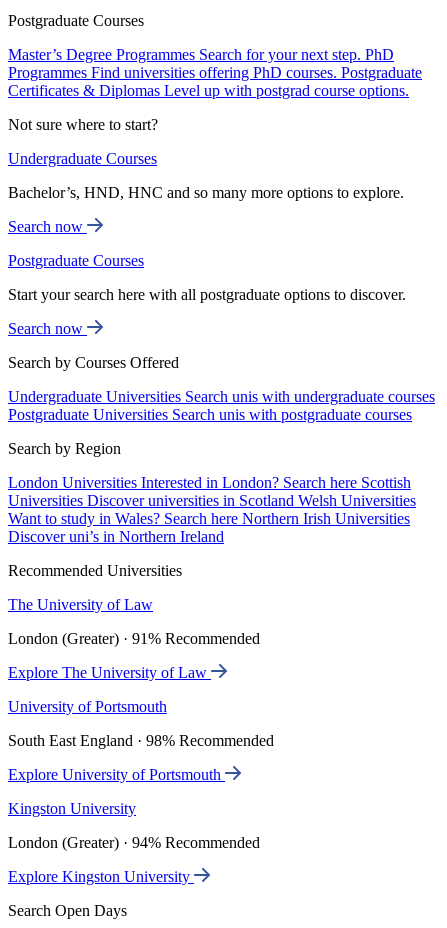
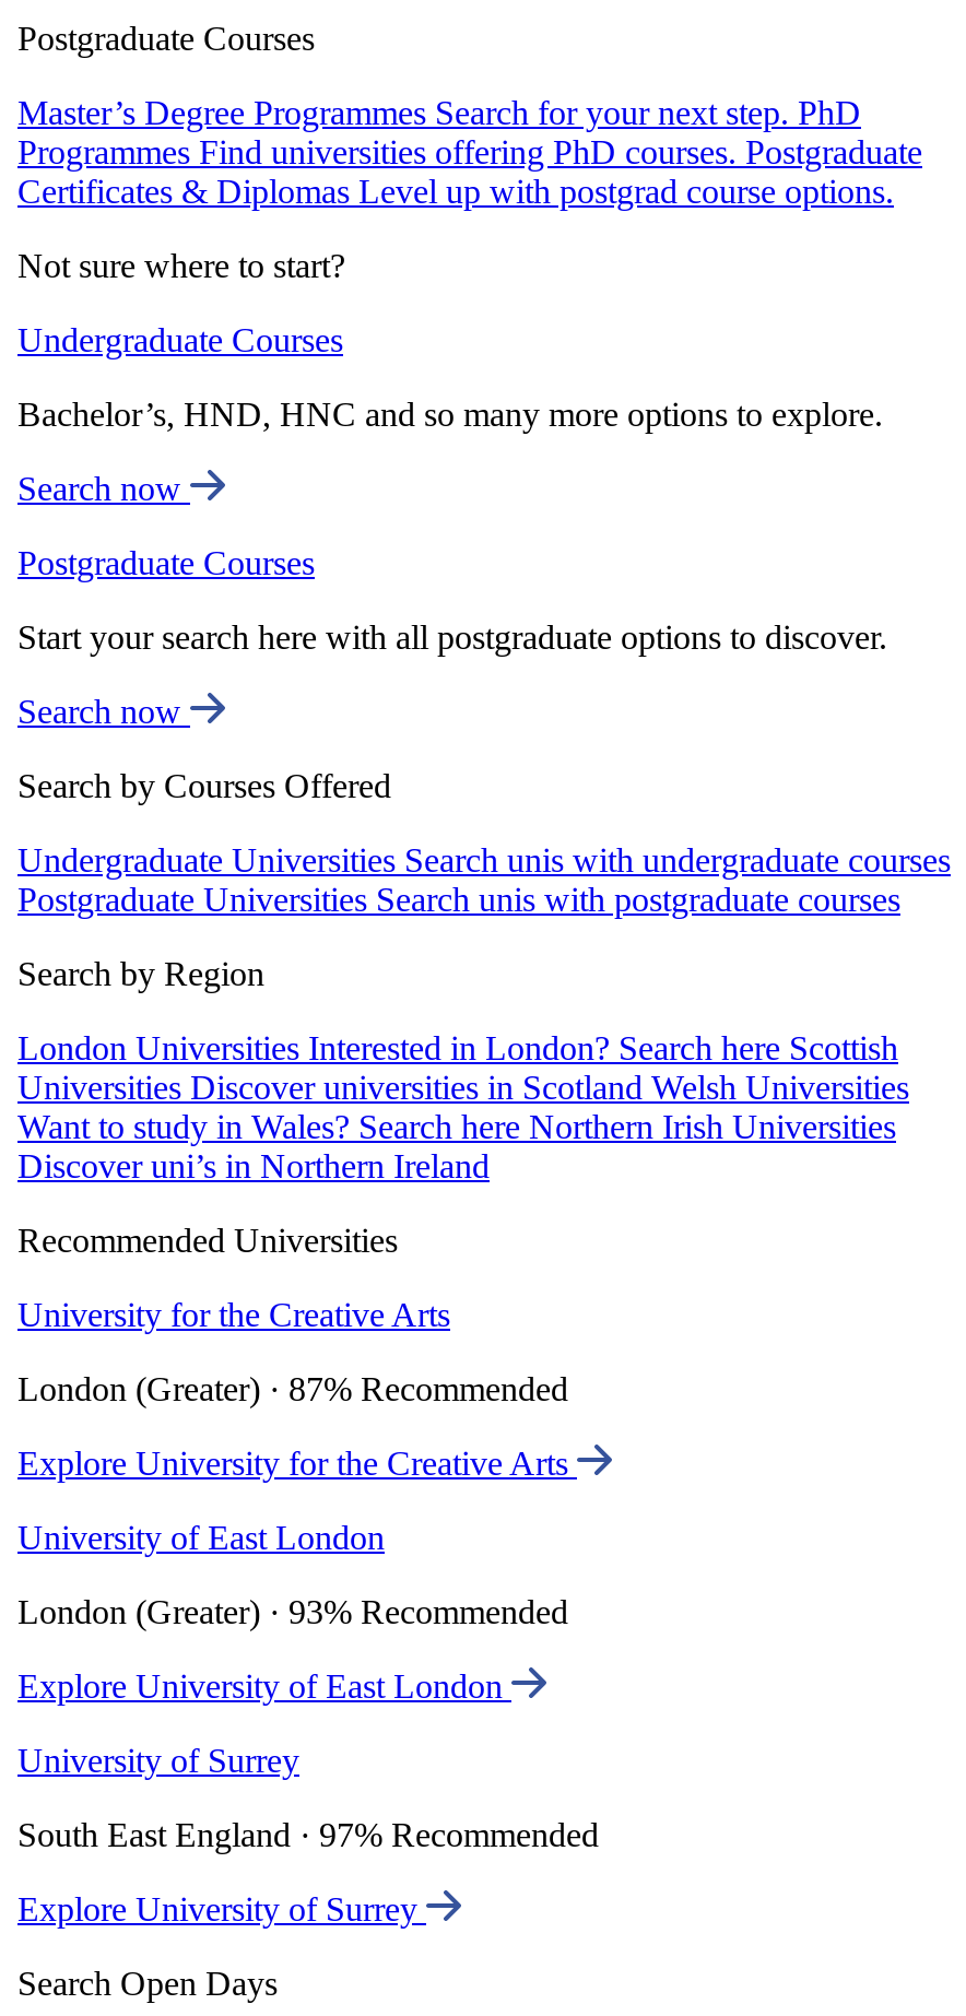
- The University of Law
+ University for the Creative Arts

- London (Greater) · 91% Recommended
+ London (Greater) · 87% Recommended

- Explore The University of Law
+ Explore University for the Creative Arts

- University of Portsmouth
+ University of East London

- South East England · 98% Recommended
+ London (Greater) · 93% Recommended

- Explore University of Portsmouth
+ Explore University of East London

- Kingston University
+ University of Surrey

- London (Greater) · 94% Recommended
+ South East England · 97% Recommended

- Explore Kingston University
+ Explore University of Surrey
